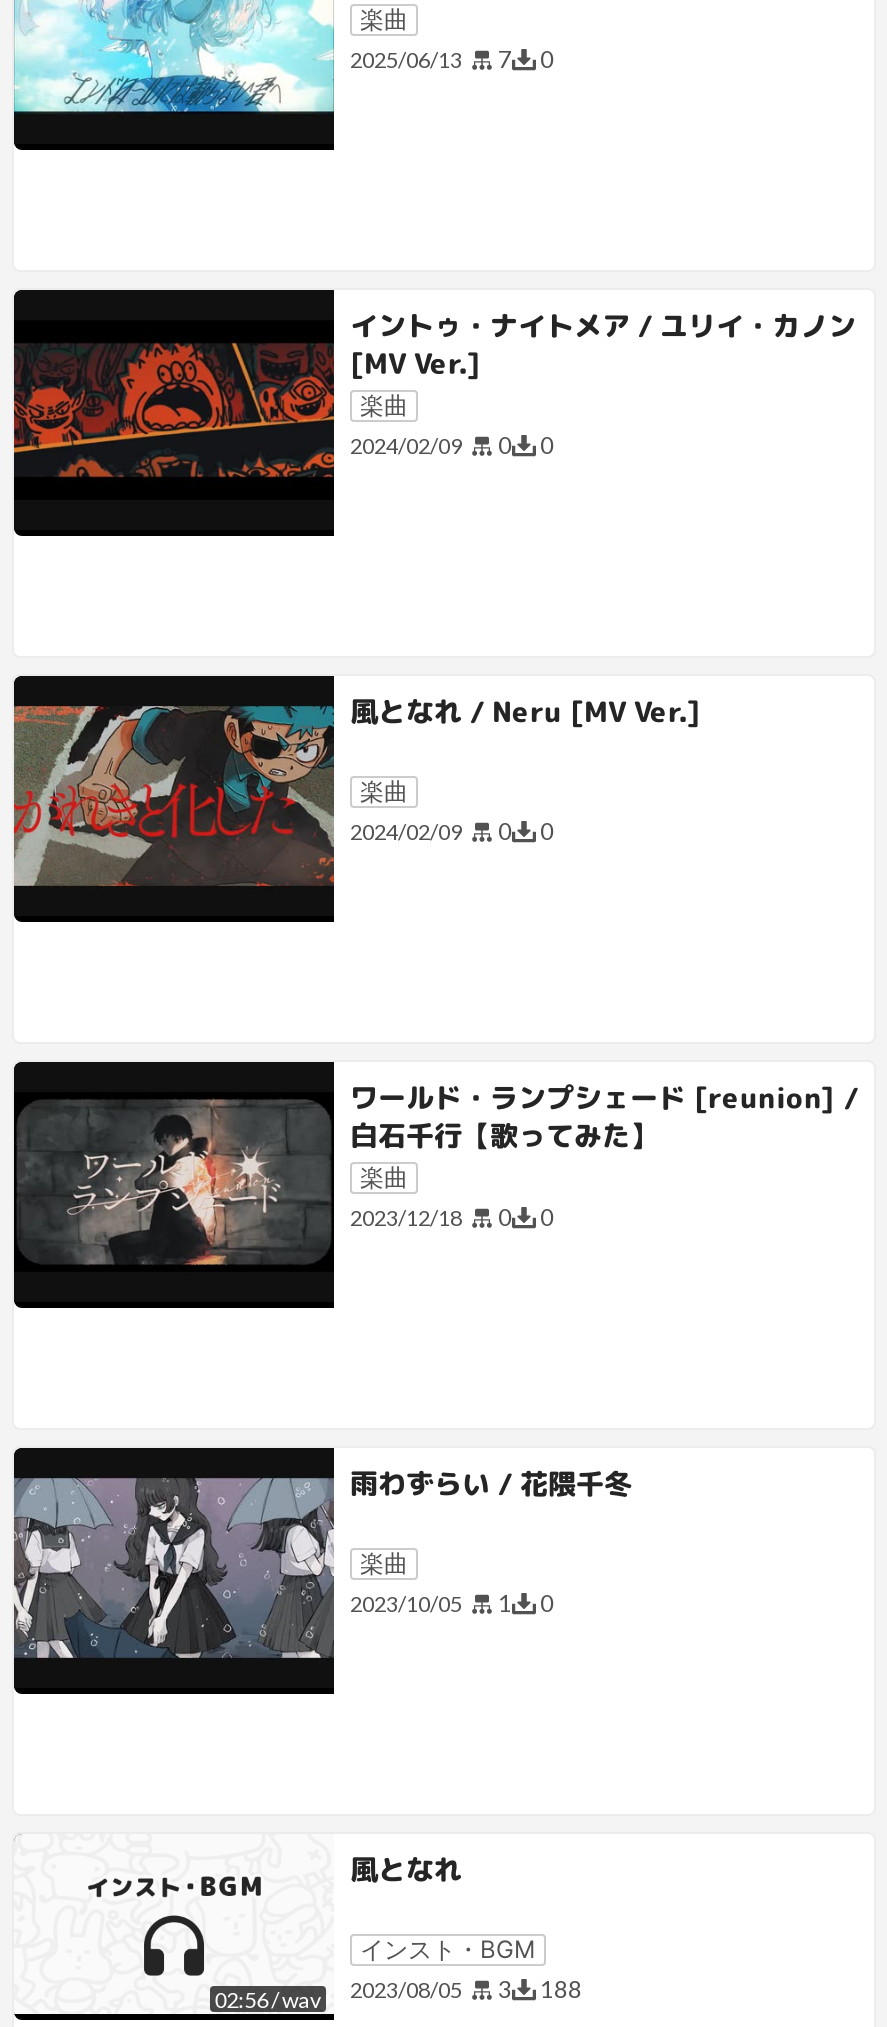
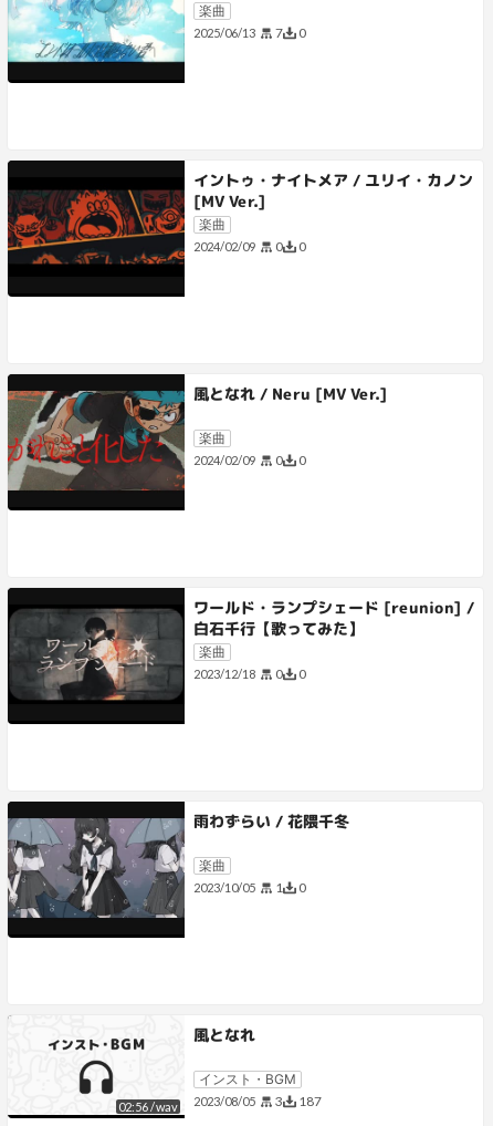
- 02:56 / wav 2023/08/05 3 188
+ 02:56 / wav 2023/08/05 3 187
